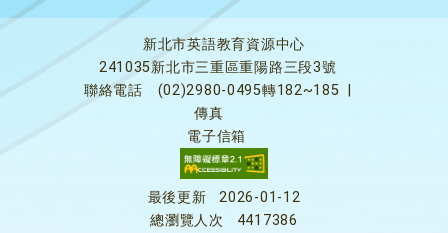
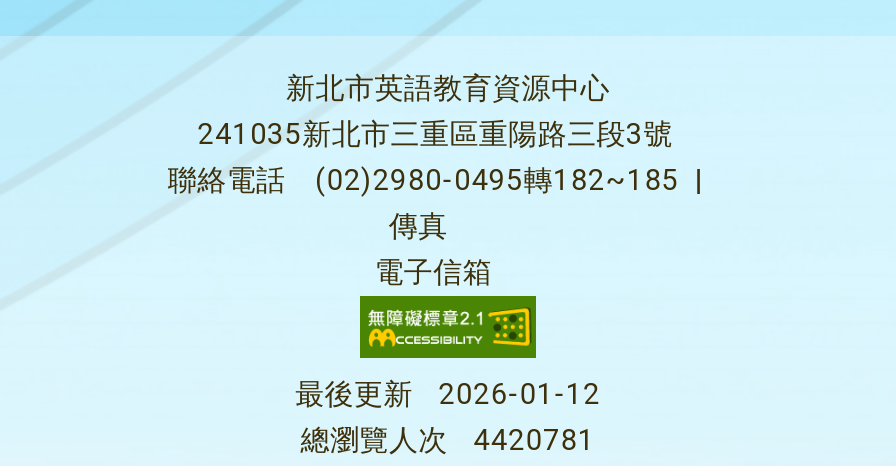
- 總瀏覽人次 4417386
+ 總瀏覽人次 4420781
